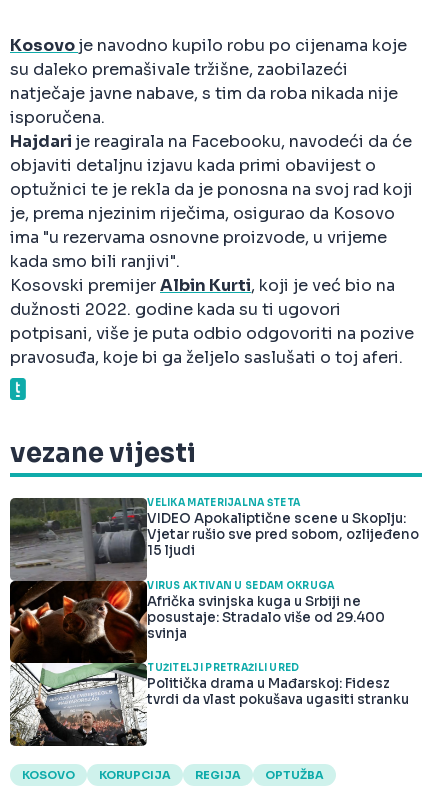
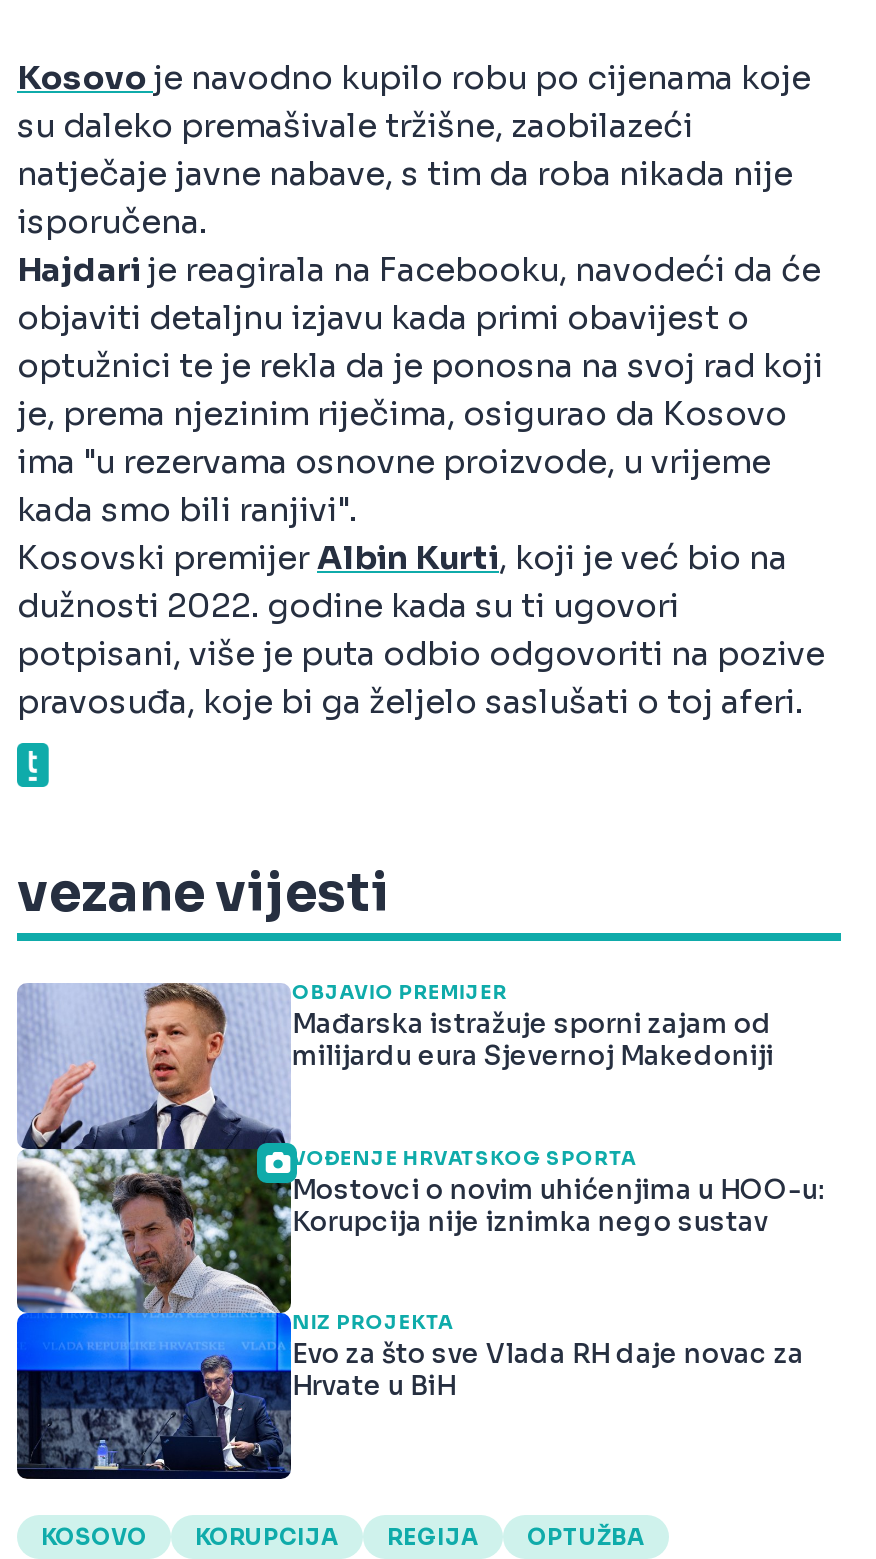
- [image]
- VELIKA MATERIJALNA ŠTETA
- VIDEO Apokaliptične scene u Skoplju:
- Vjetar rušio sve pred sobom, ozlijeđeno
- 15 ljudi
+ [image]
+ OBJAVIO PREMIJER
+ Mađarska istražuje sporni zajam od
+ milijardu eura Sjevernoj Makedoniji

- VIRUS AKTIVAN U SEDAM OKRUGA
- Afrička svinjska kuga u Srbiji ne
- posustaje: Stradalo više od 29.400
- svinja
+ VOĐENJE HRVATSKOG SPORTA
+ Mostovci o novim uhićenjima u HOO-u:
+ Korupcija nije iznimka nego sustav

- TUŽITELJI PRETRAŽILI URED
- Politička drama u Mađarskoj: Fidesz
- tvrdi da vlast pokušava ugasiti stranku
+ NIZ PROJEKTA
+ Evo za što sve Vlada RH daje novac za
+ Hrvate u BiH
